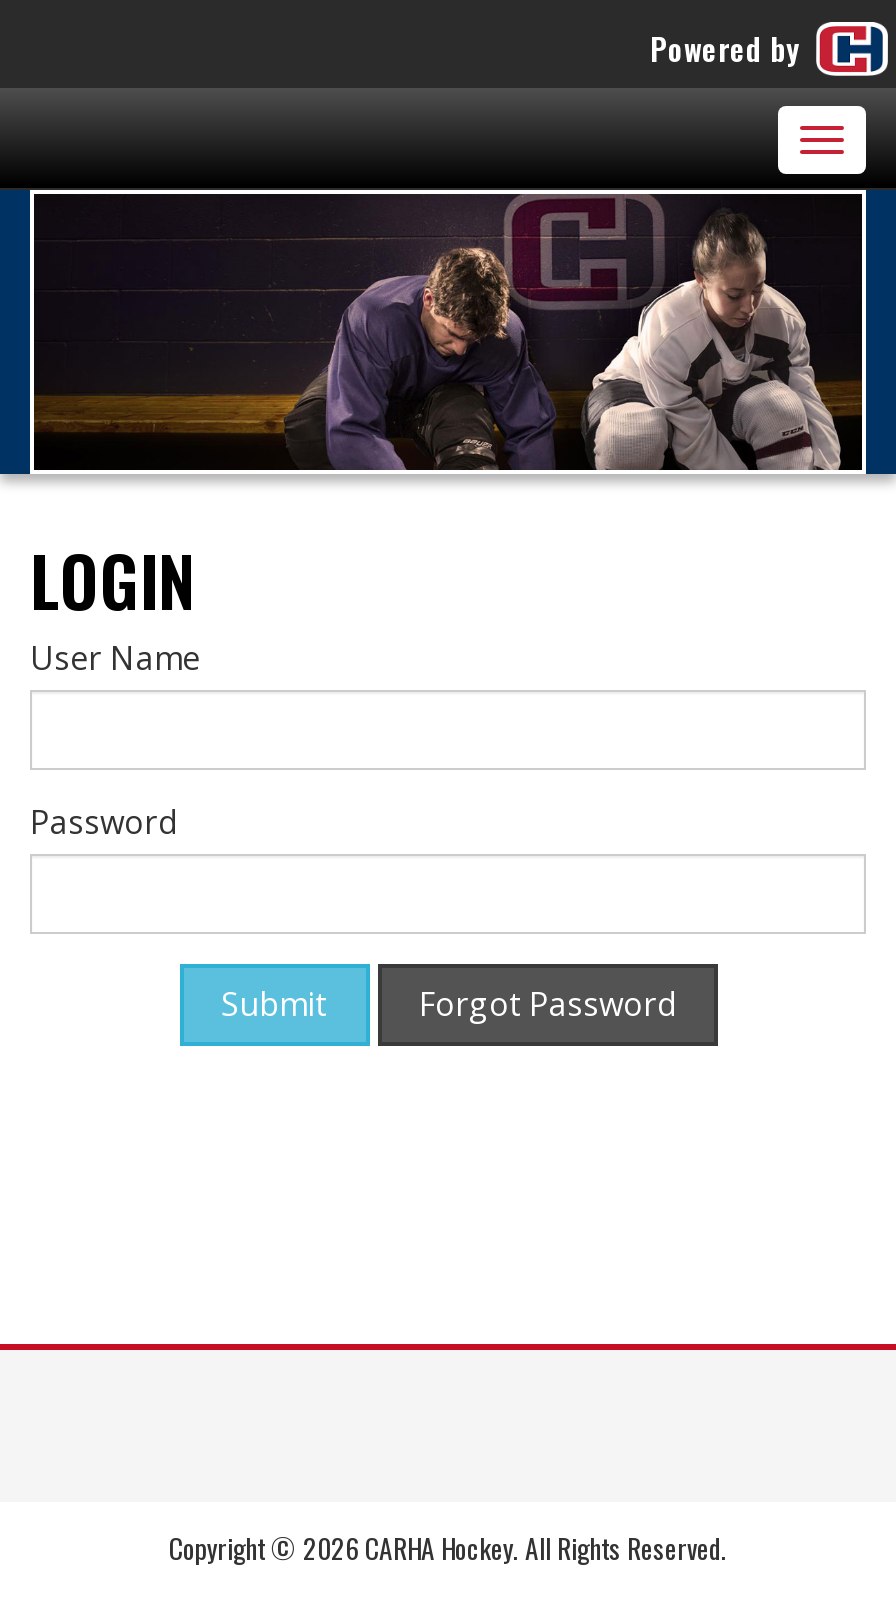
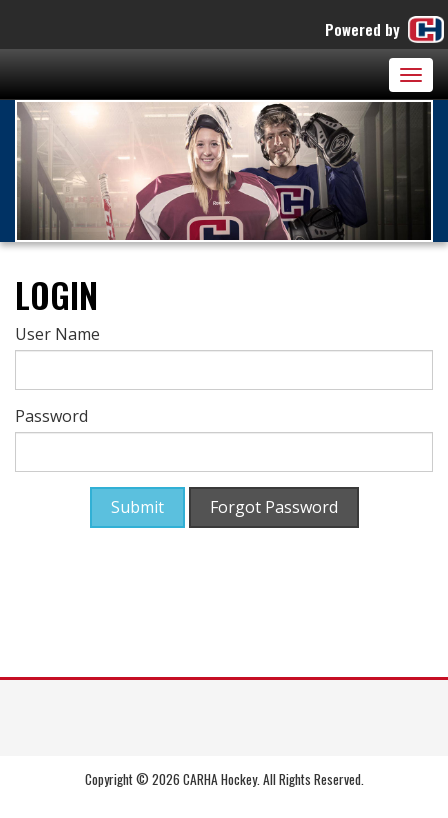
- [image]
+ [image]
